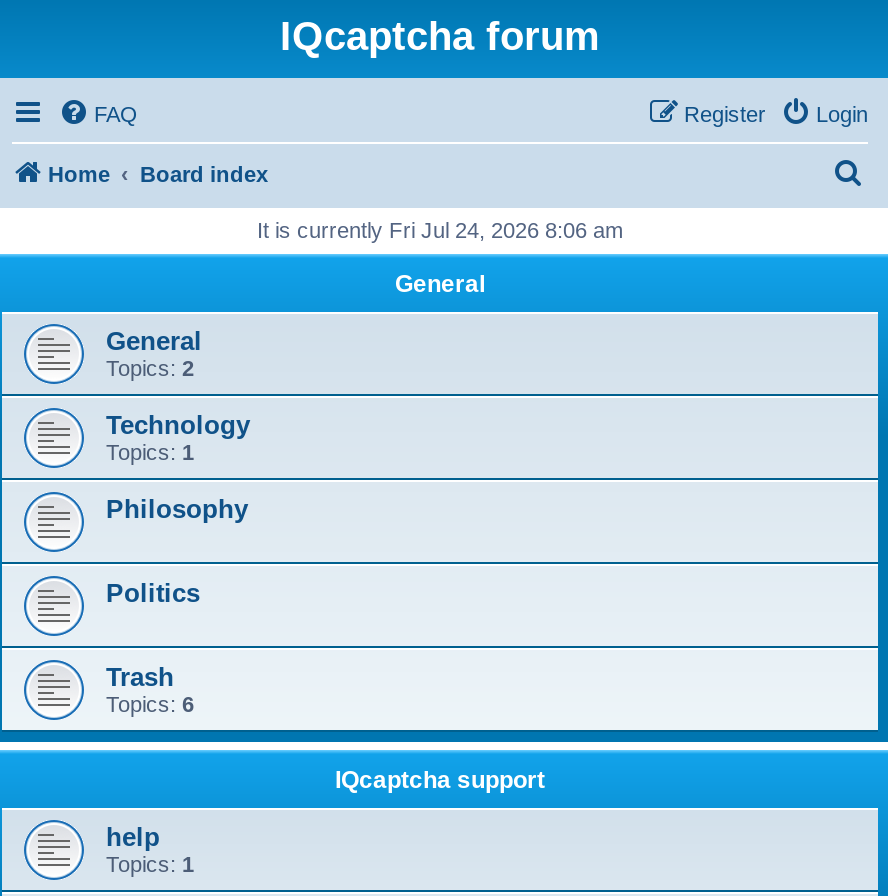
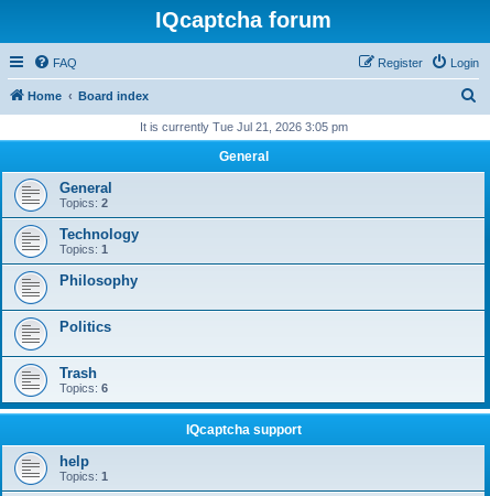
- It is currently Fri Jul 24, 2026 8:06 am
+ It is currently Tue Jul 21, 2026 3:05 pm
